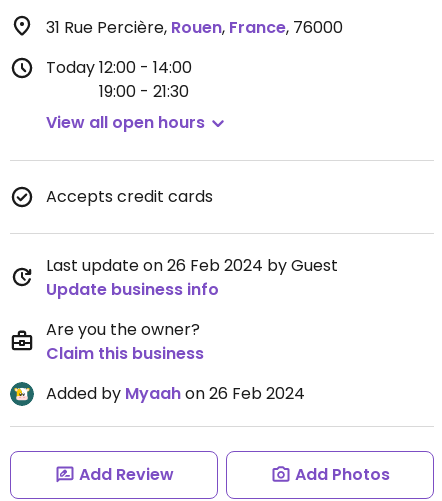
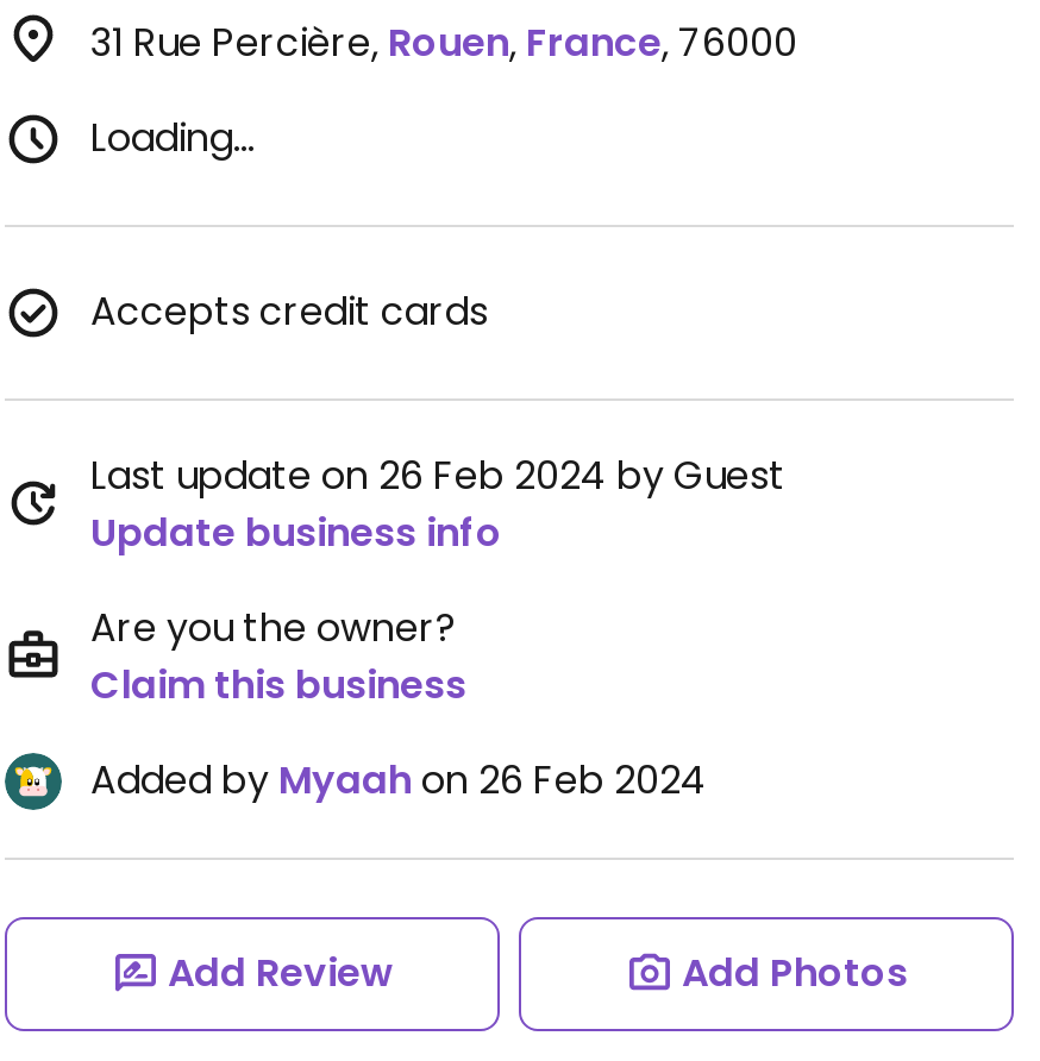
- Today 12:00 - 14:00
- 19:00 - 21:30
- View all open hours
+ Loading...
